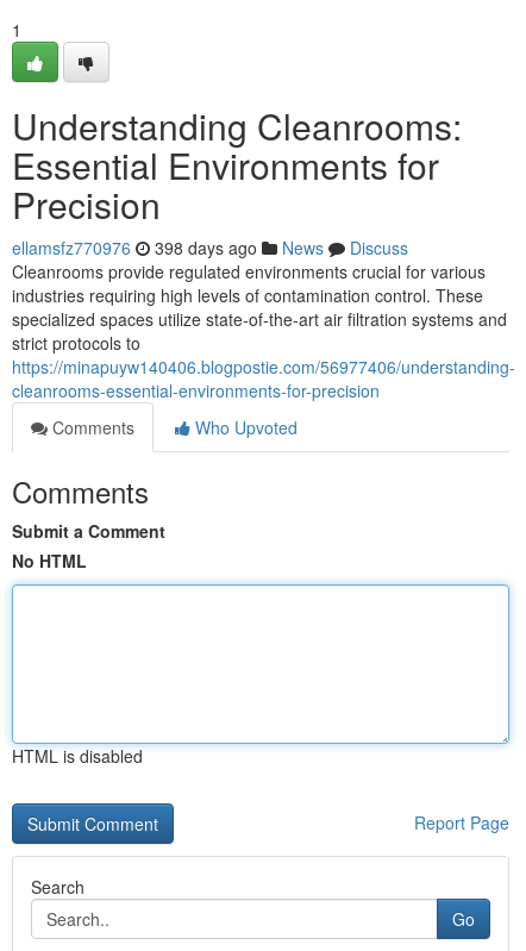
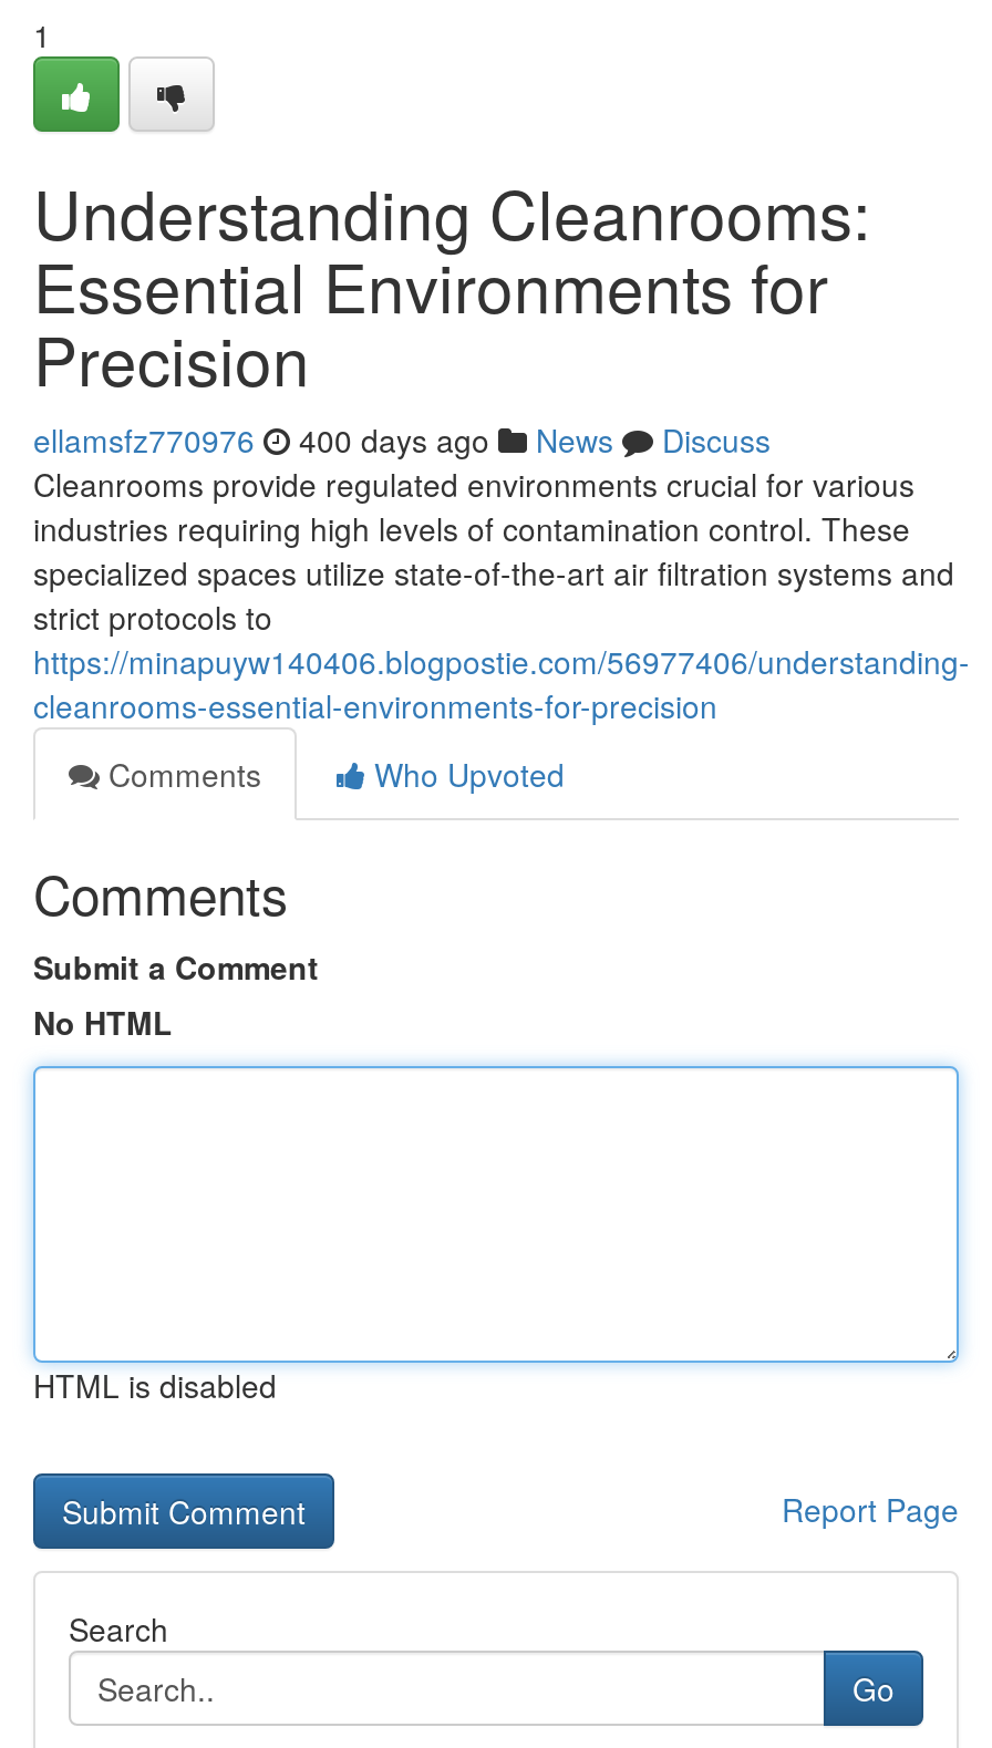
- ellamsfz770976 398 days ago News Discuss
+ ellamsfz770976 400 days ago News Discuss
